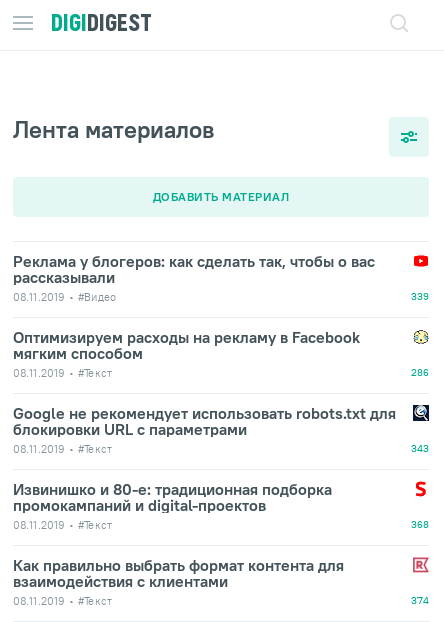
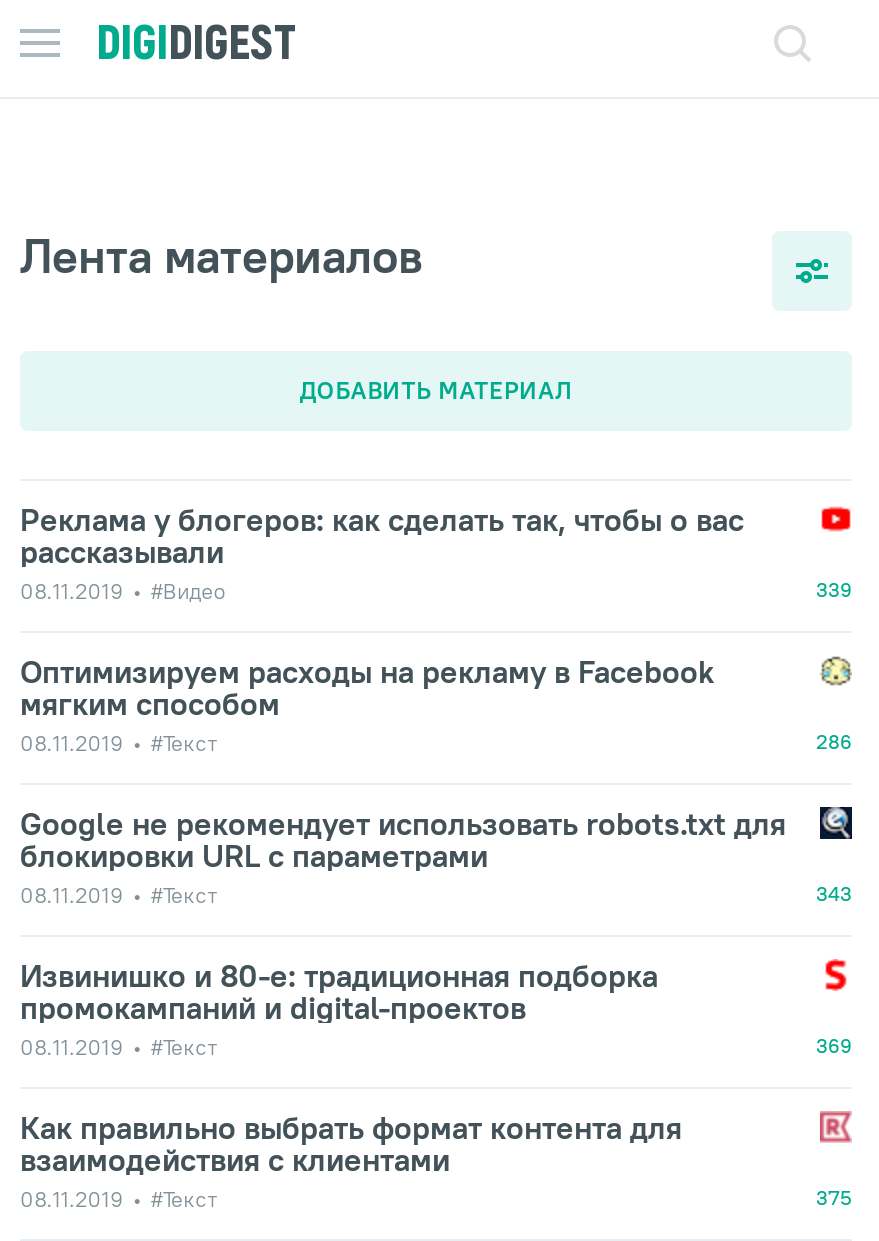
- 368
+ 369

- 374
+ 375
